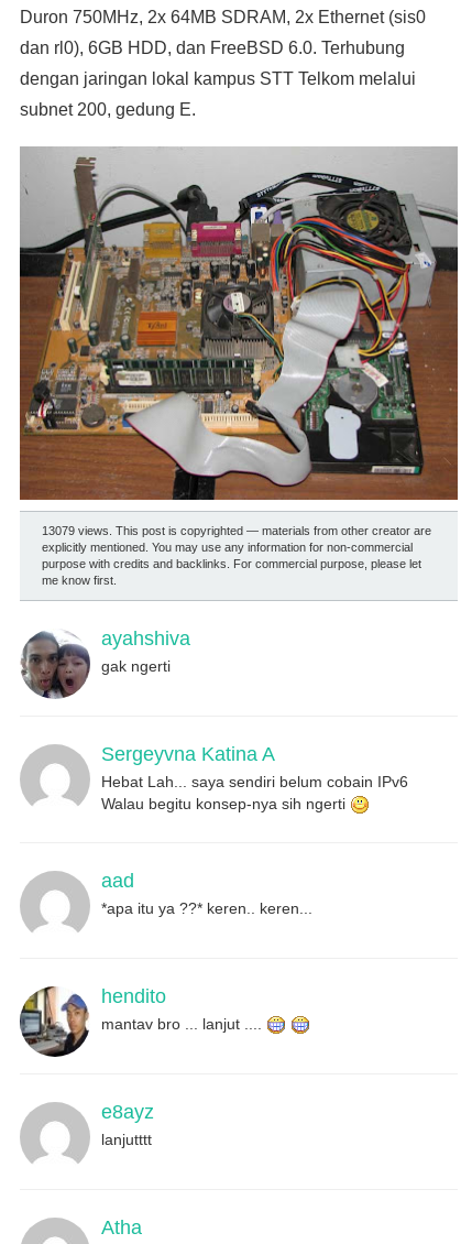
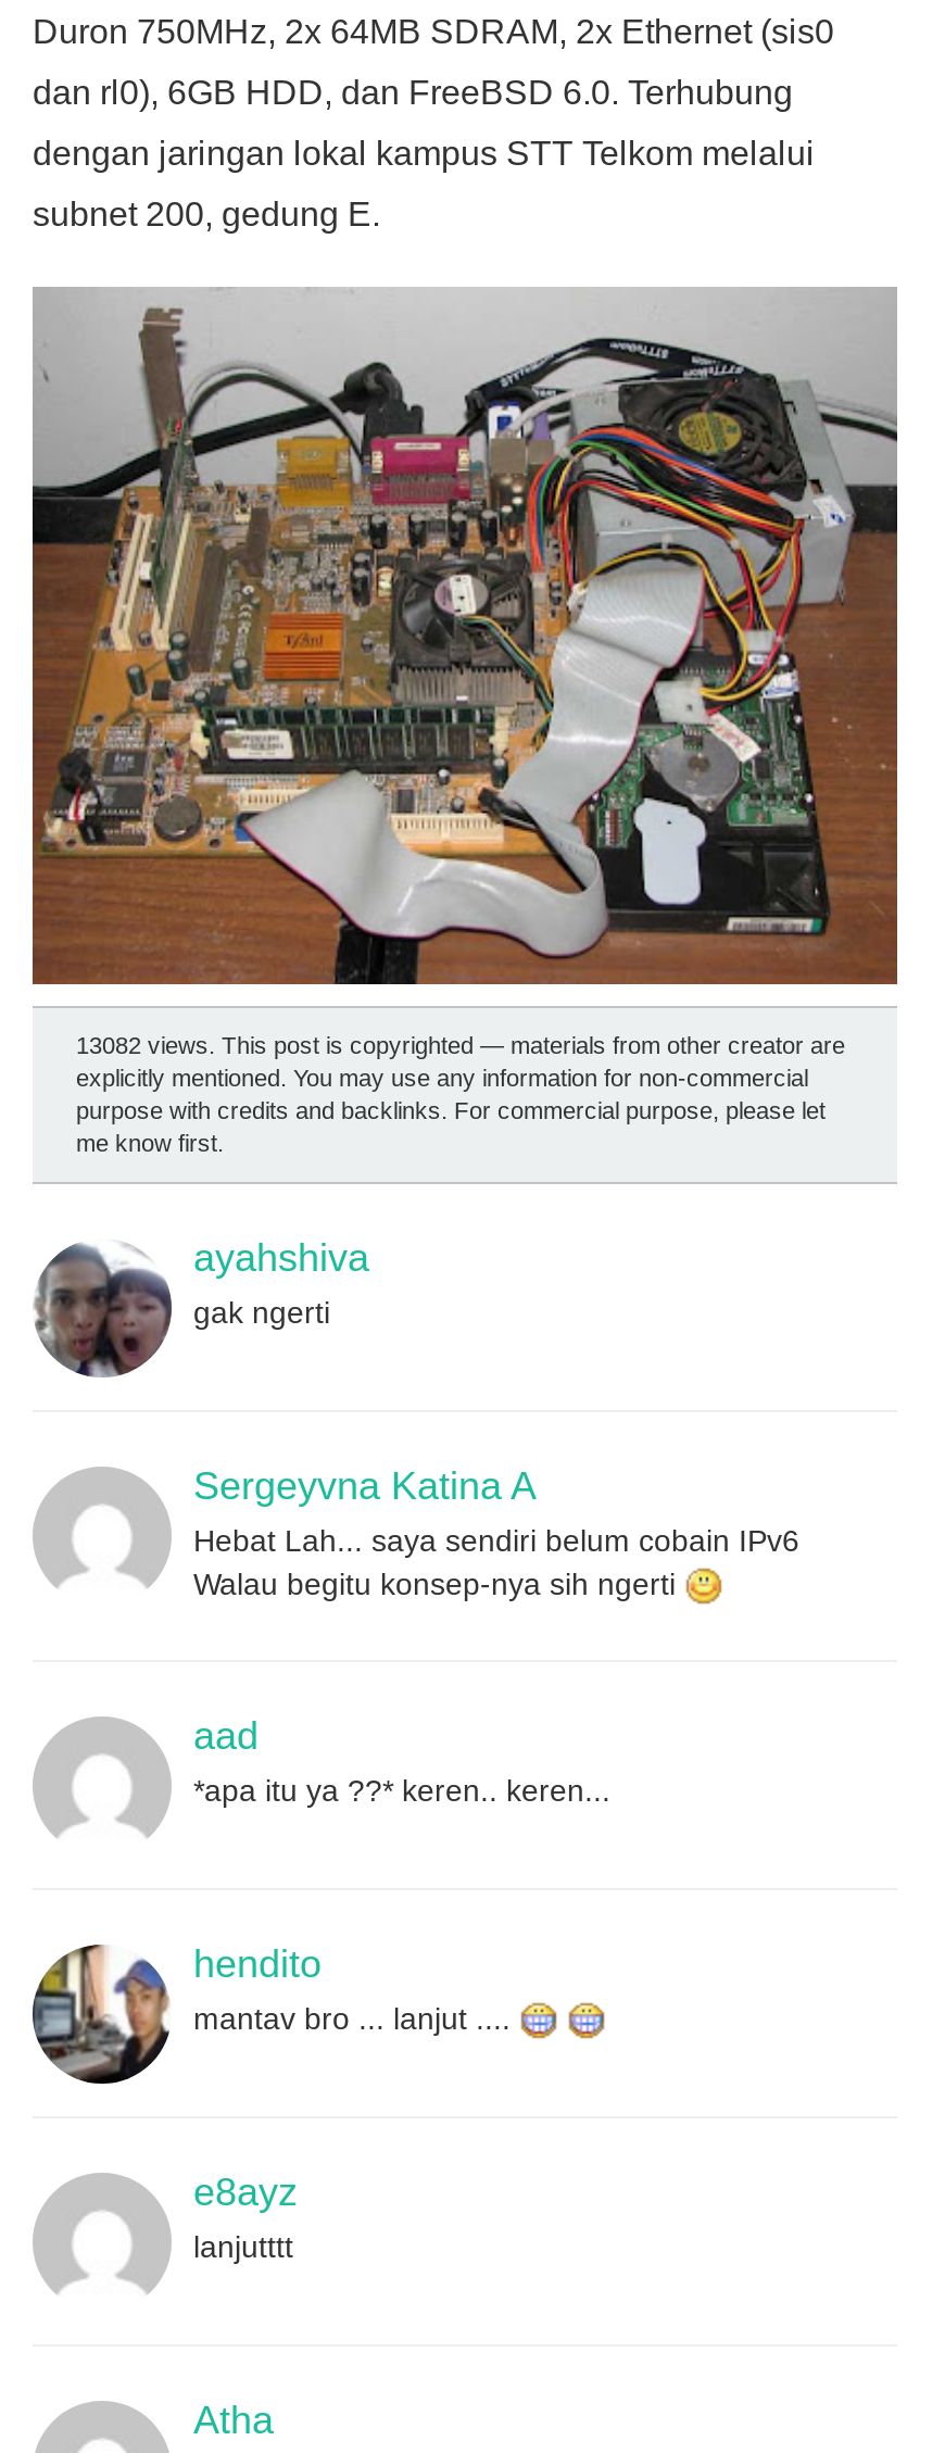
- 13079 views. This post is copyrighted — materials from other creator are
+ 13082 views. This post is copyrighted — materials from other creator are
